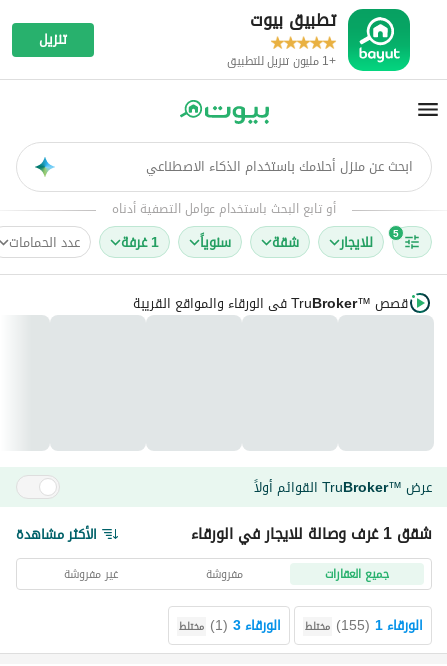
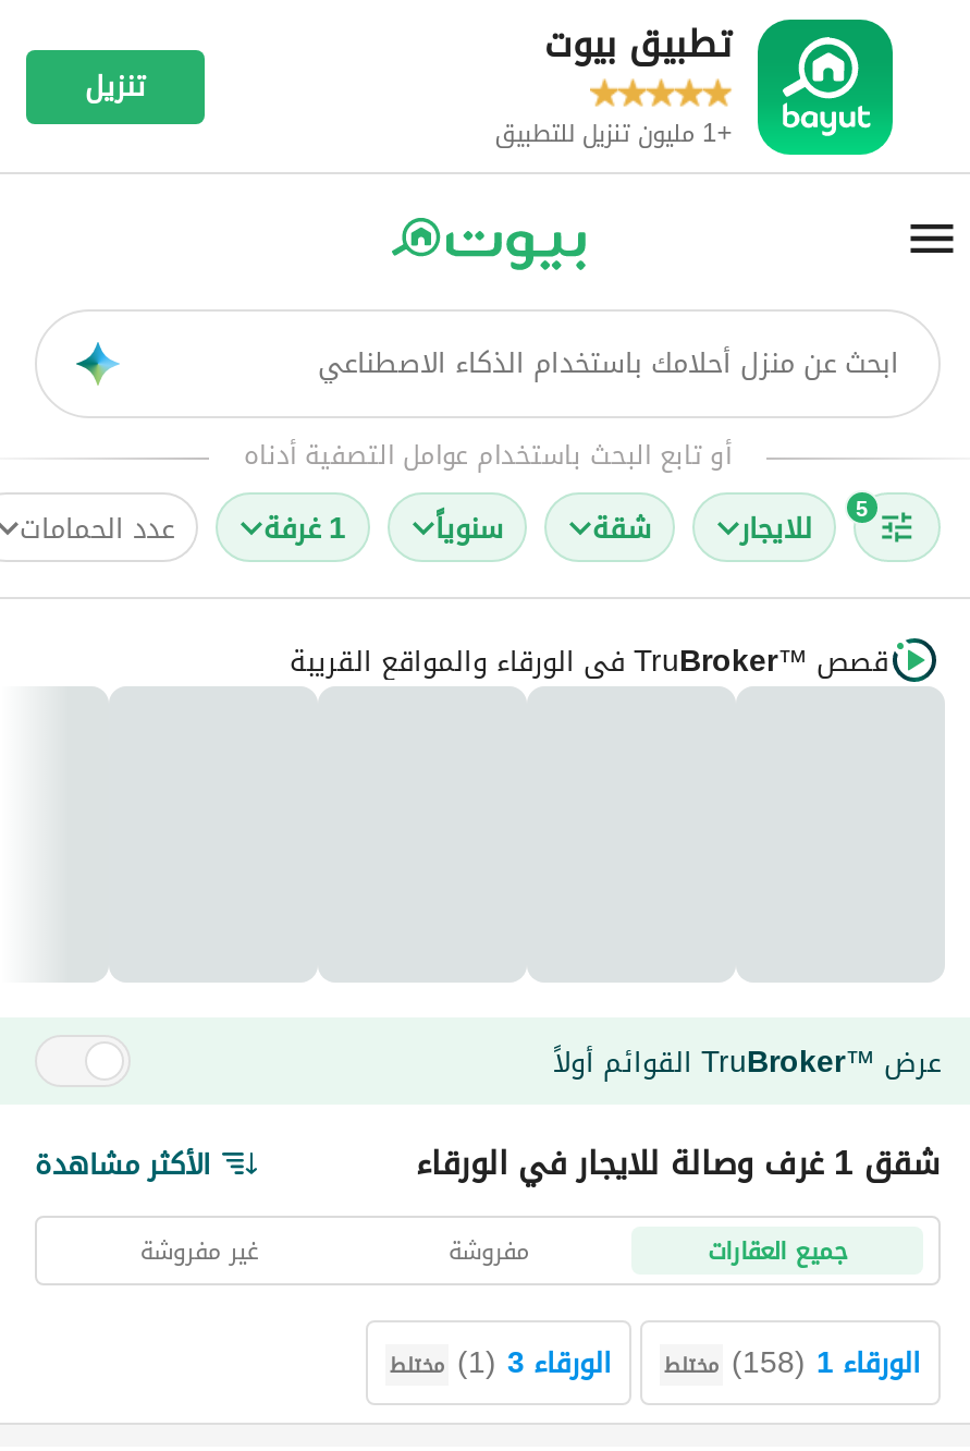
- الورقاء 1 (155) مختلط
+ الورقاء 1 (158) مختلط
